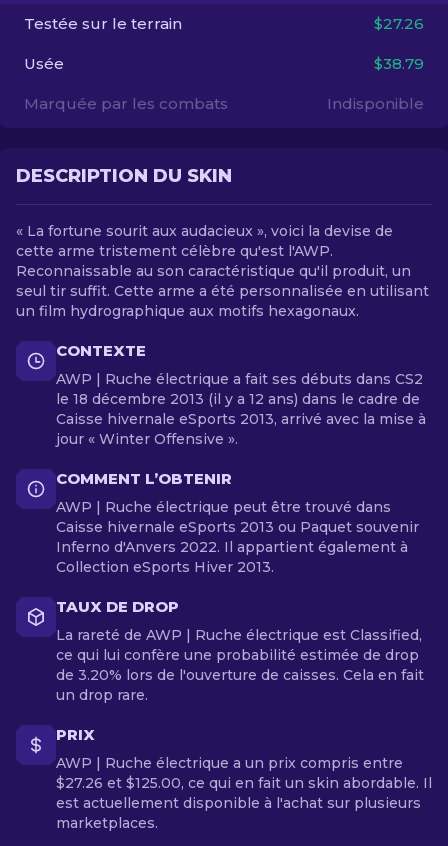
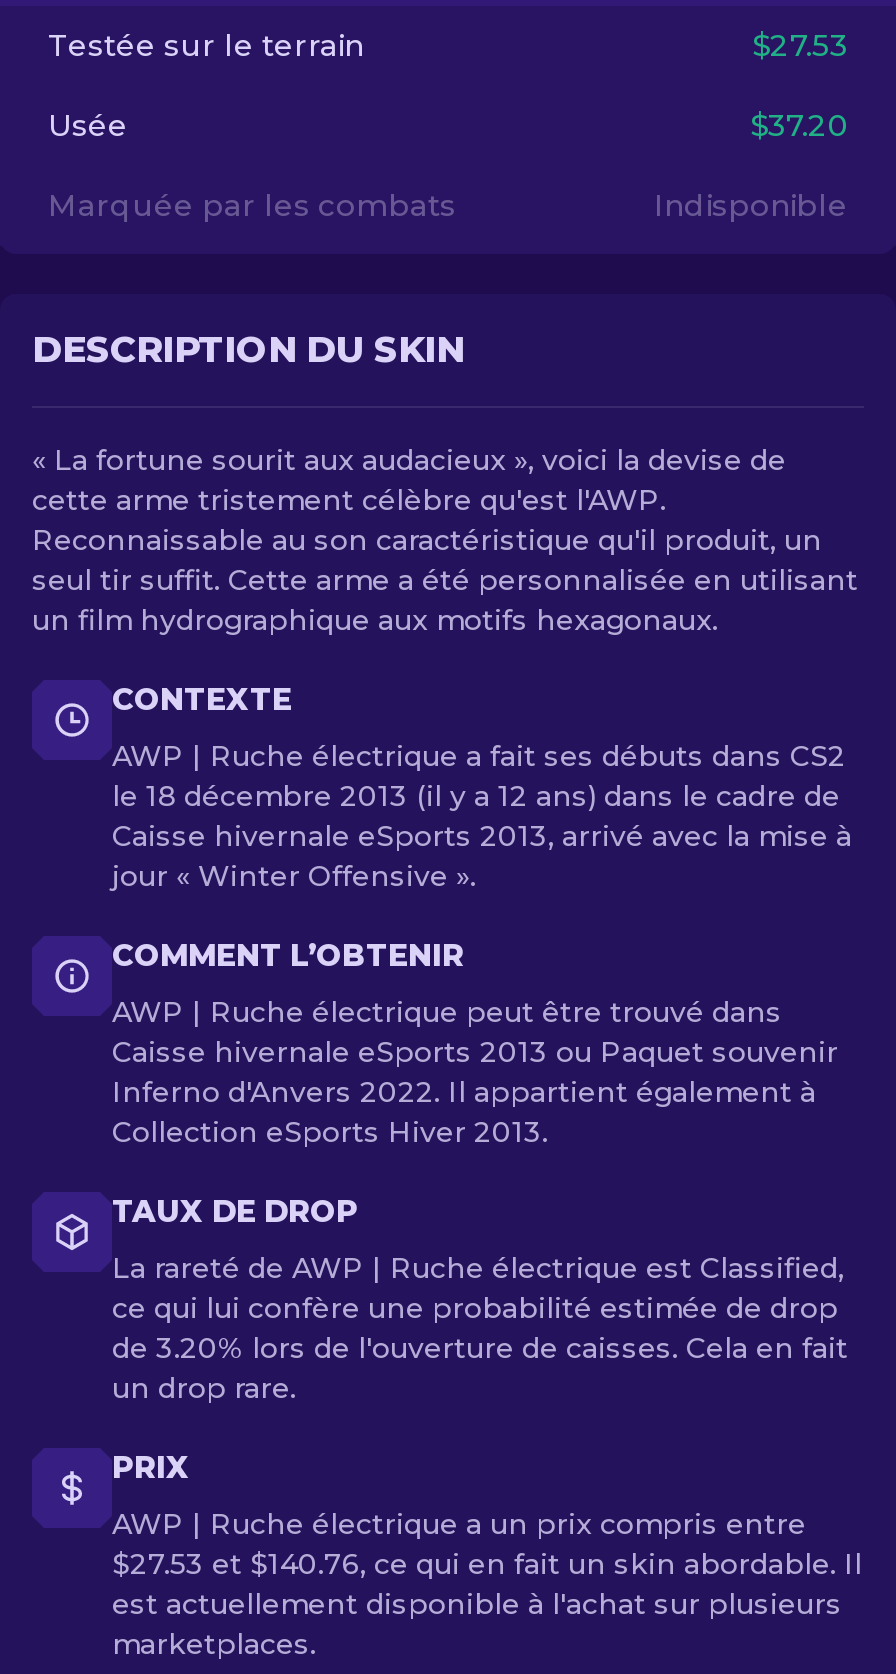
- $27.26
+ $27.53

- $38.79
+ $37.20

- $27.26 et $125.00, ce qui en fait un skin abordable. Il
+ $27.53 et $140.76, ce qui en fait un skin abordable. Il
